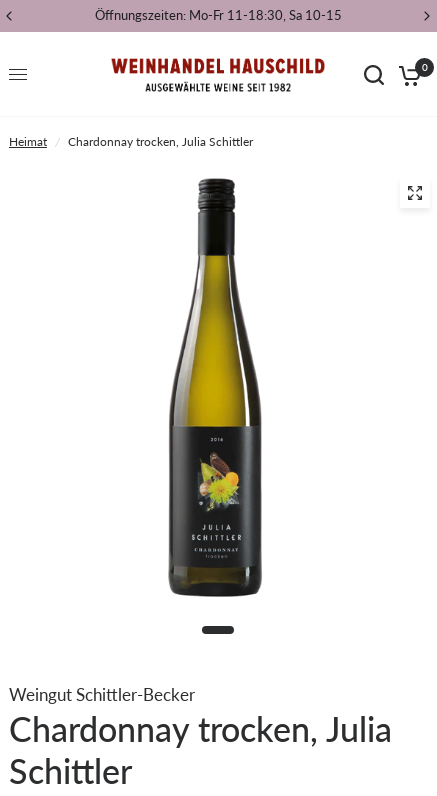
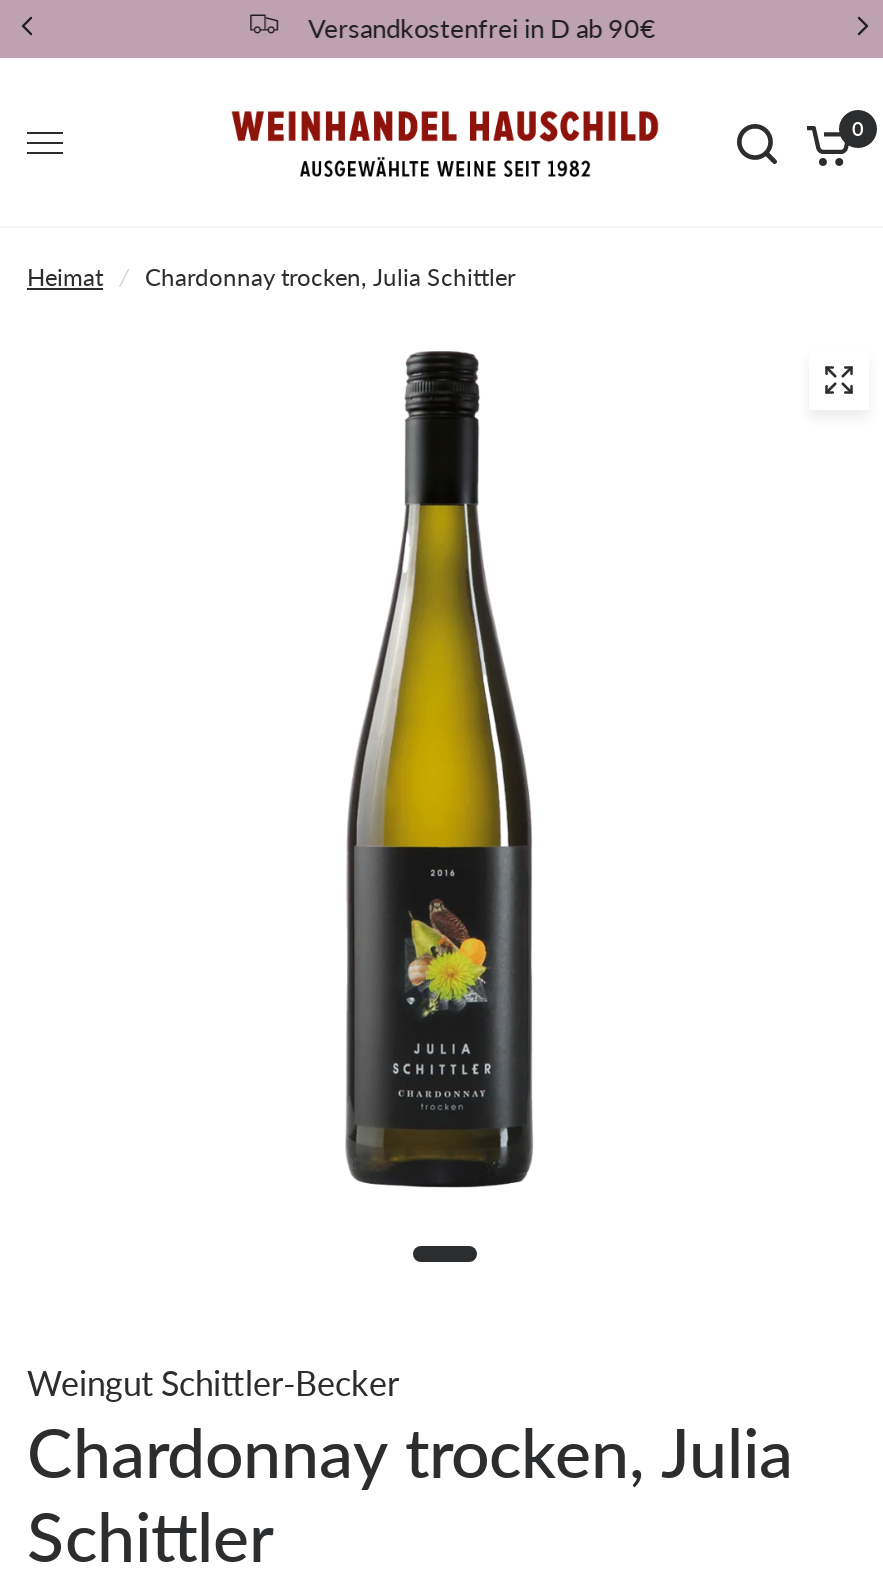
- Öffnungszeiten: Mo-Fr 11-18:30, Sa 10-15
+ Versandkostenfrei in D ab 90€
